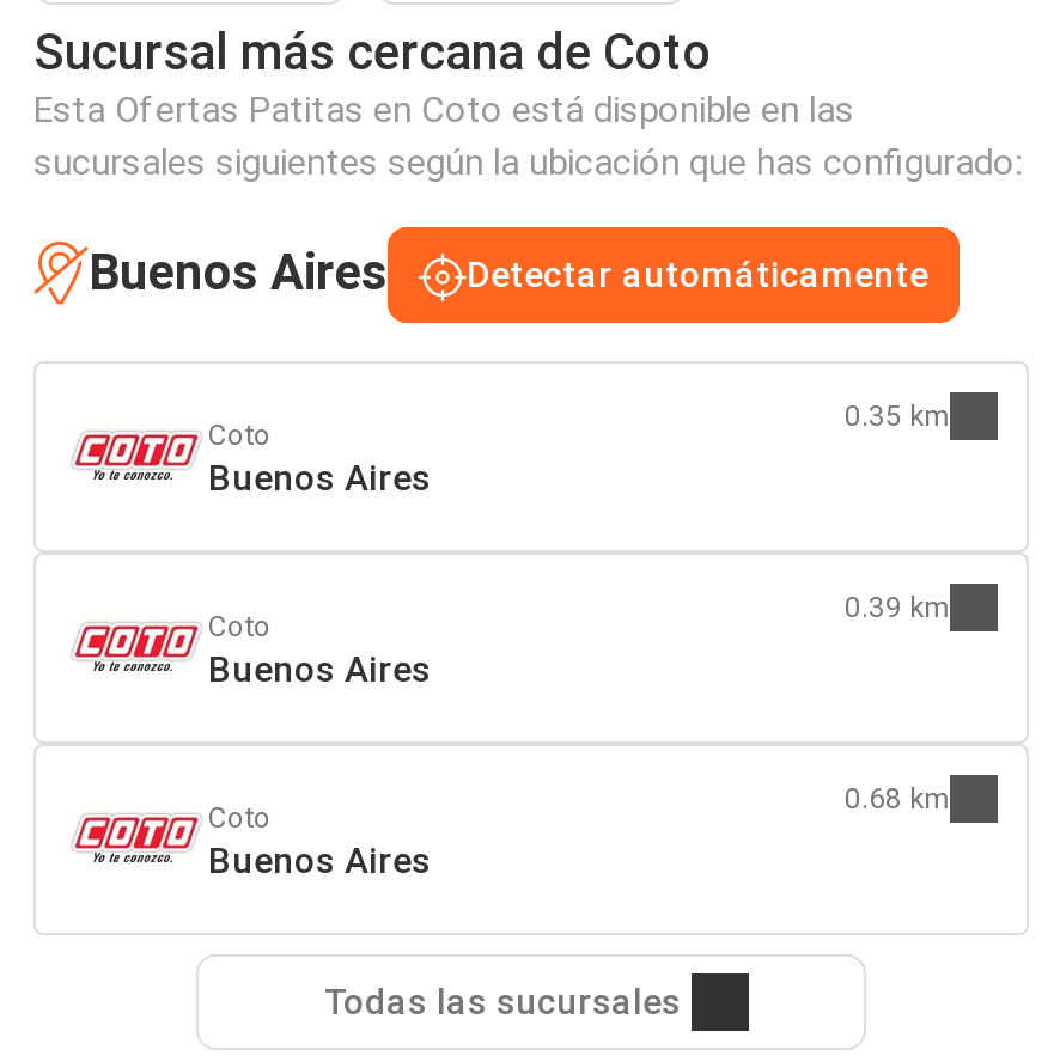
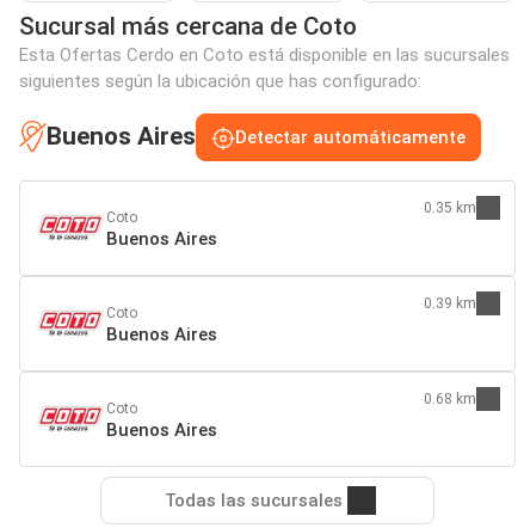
- Esta Ofertas Patitas en Coto está disponible en las
- sucursales siguientes según la ubicación que has configurado:
+ Esta Ofertas Cerdo en Coto está disponible en las sucursales
+ siguientes según la ubicación que has configurado:
